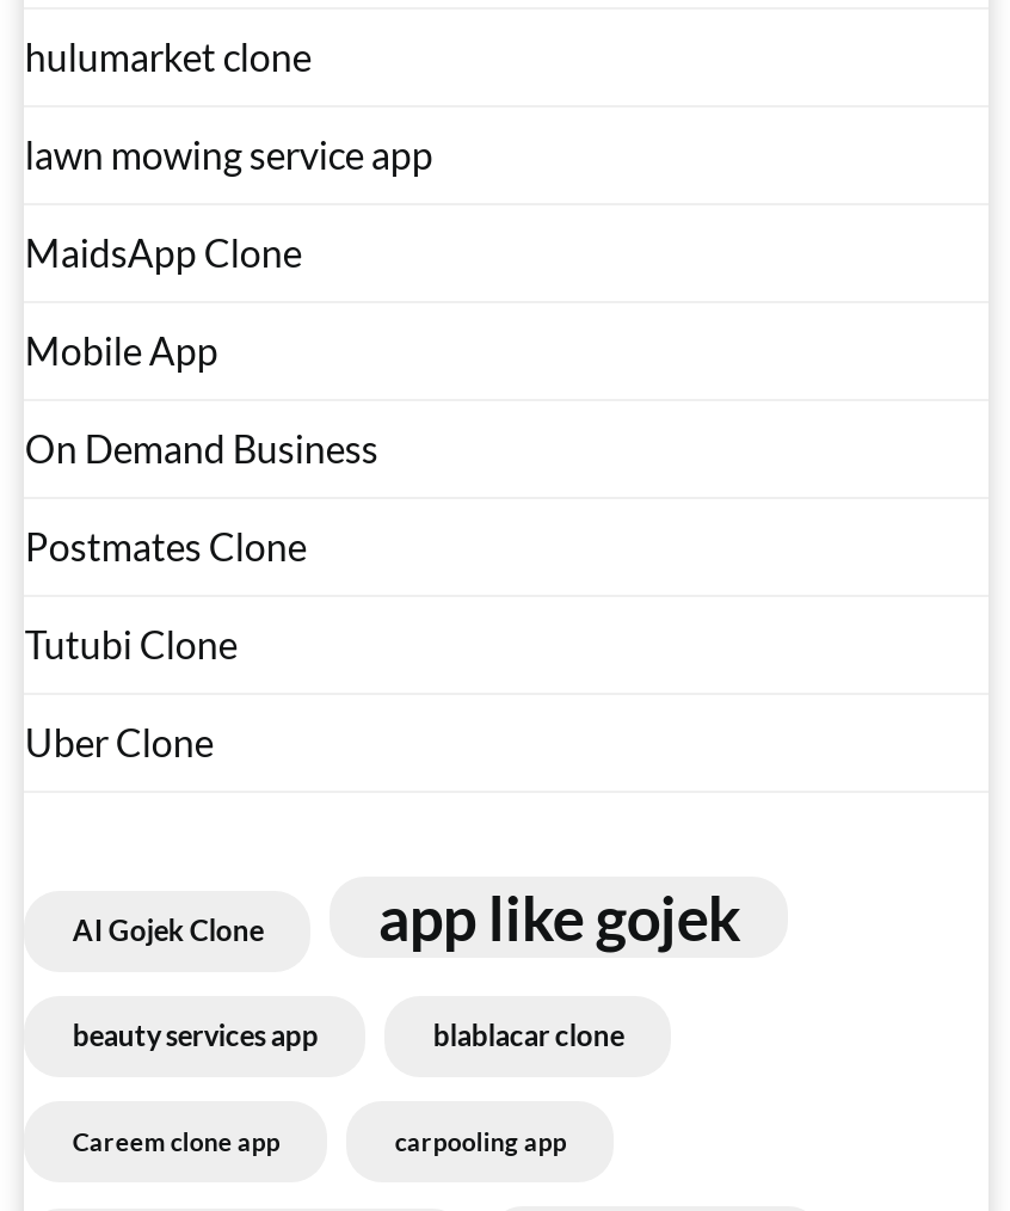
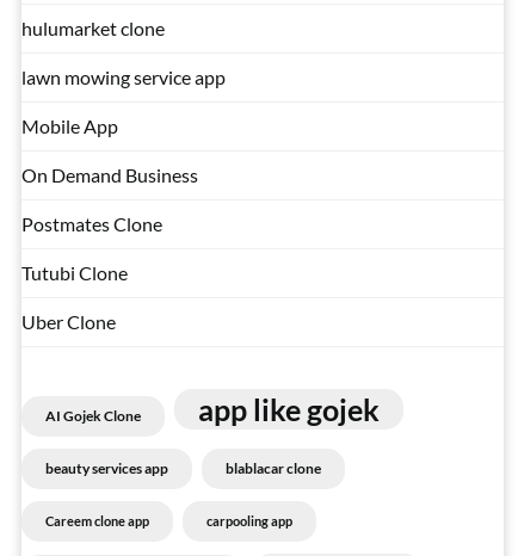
- MaidsApp Clone
